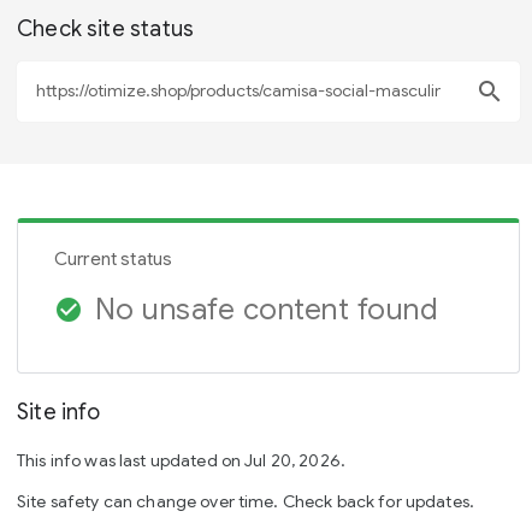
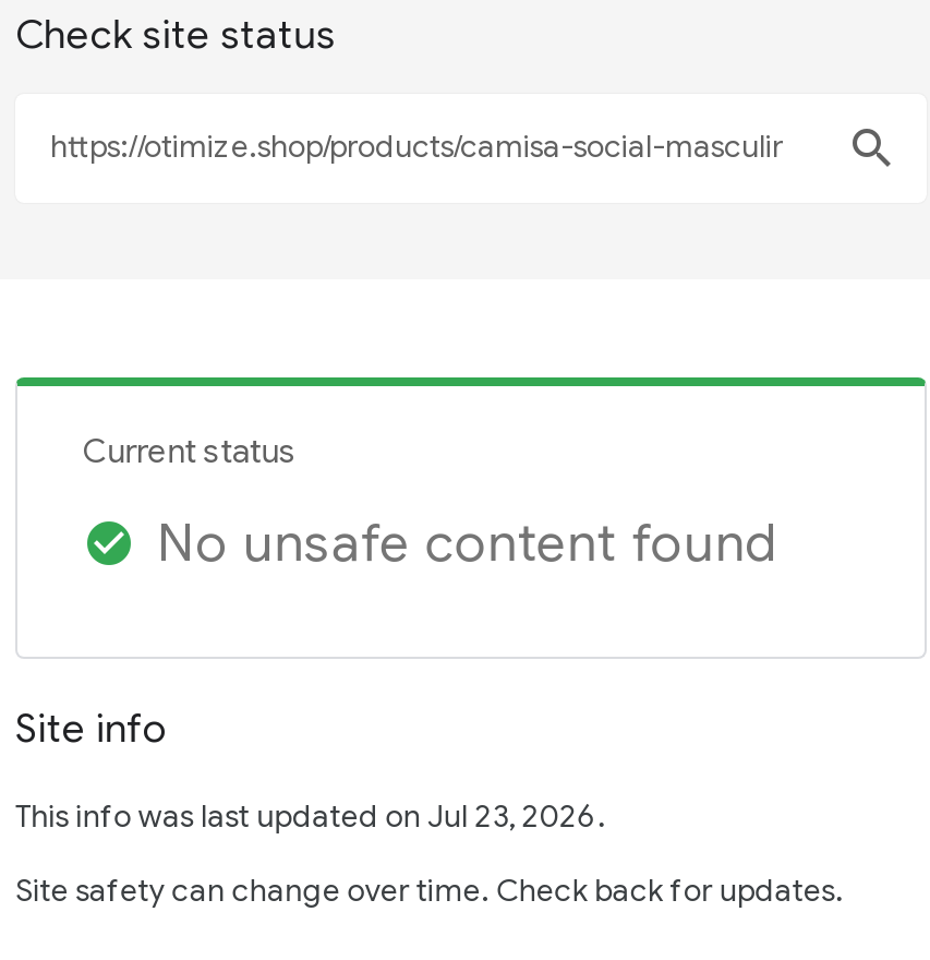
- This info was last updated on Jul 20, 2026.
+ This info was last updated on Jul 23, 2026.
